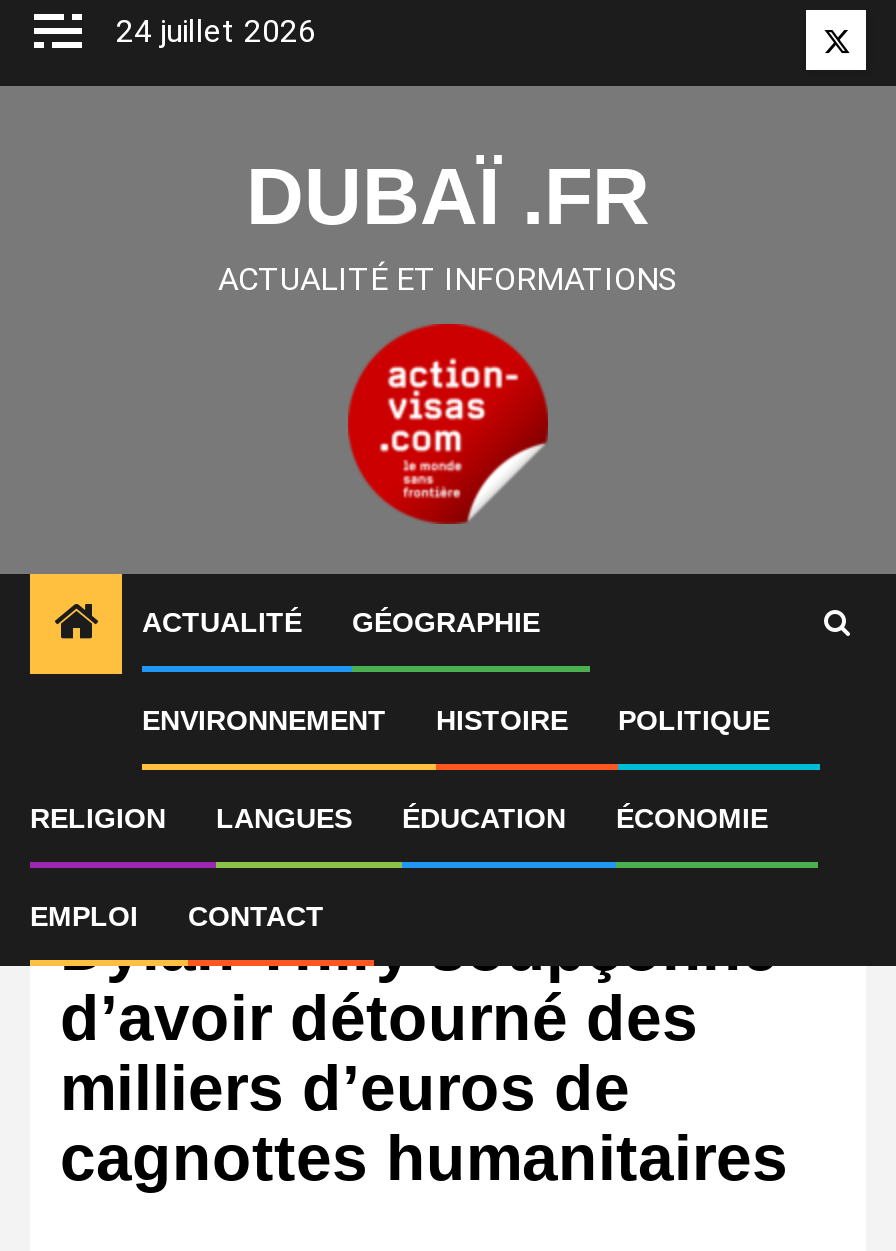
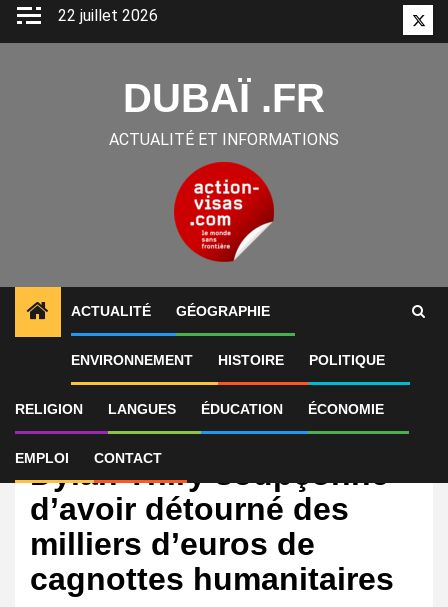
- 24 juillet 2026
+ 22 juillet 2026
